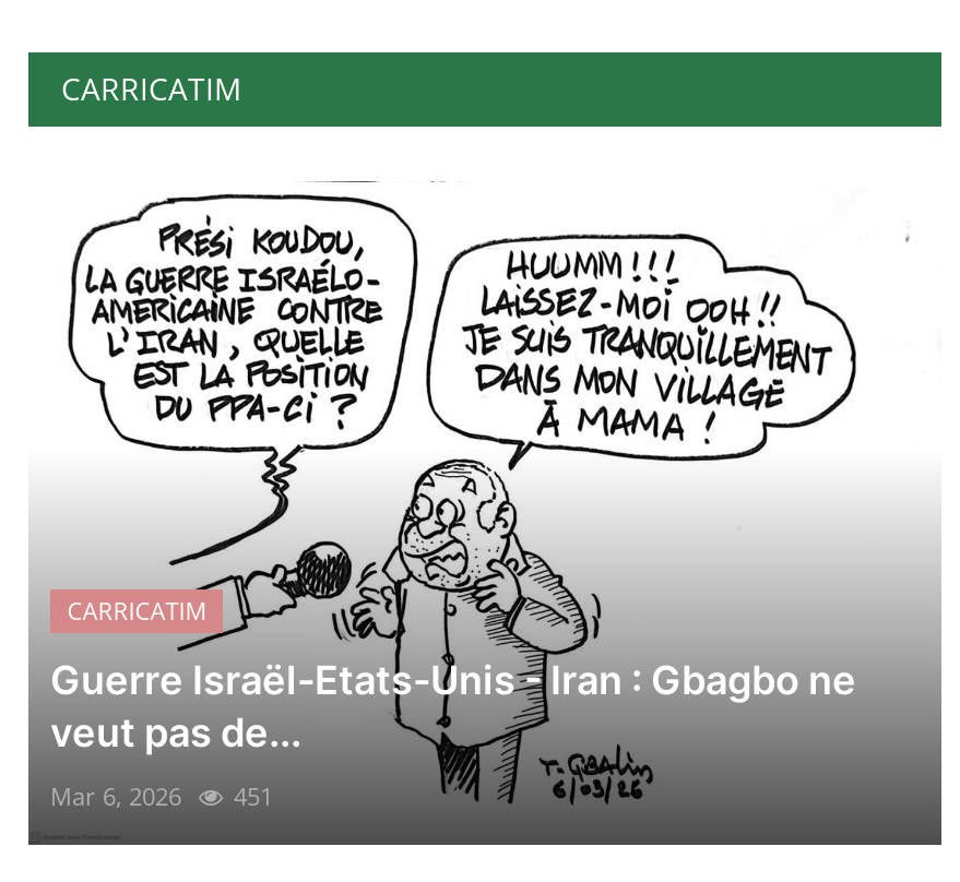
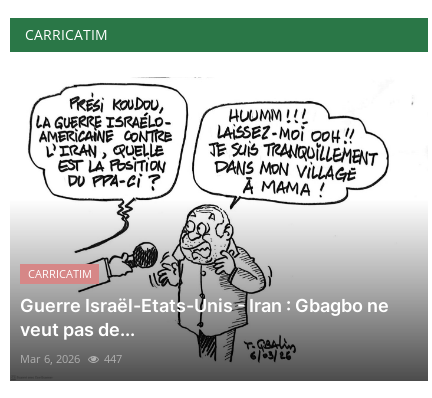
- Mar 6, 2026 451
+ Mar 6, 2026 447
